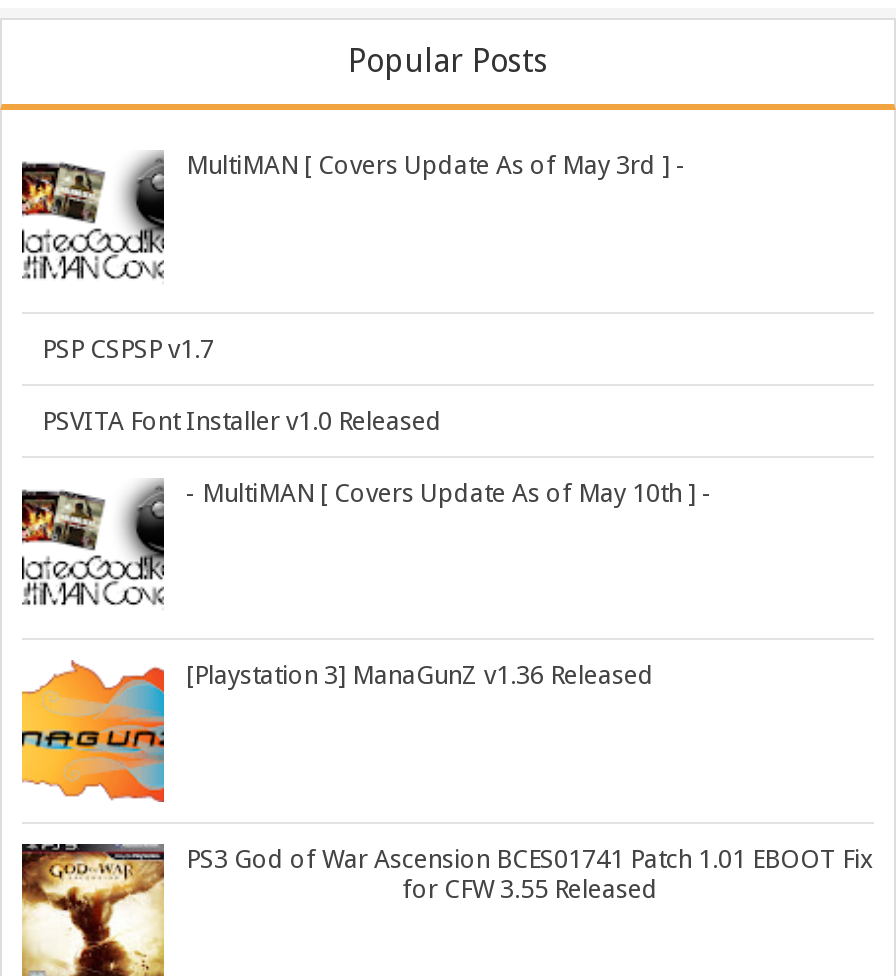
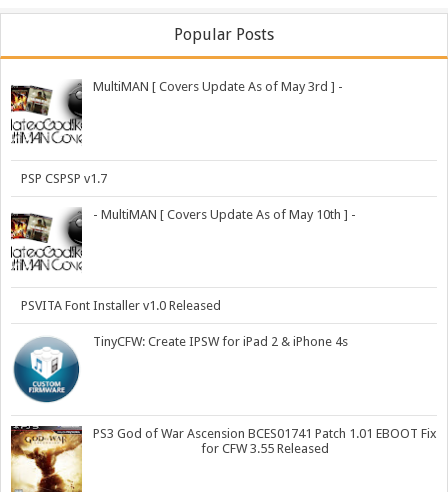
moved down: PSVITA Font Installer v1.0 Released

moved up: [image] | - MultiMAN [ Covers Update As of May 10th ] -

- [Playstation 3] ManaGunZ v1.36 Released
+ TinyCFW: Create IPSW for iPad 2 & iPhone 4s

- [image]
+ [image]
